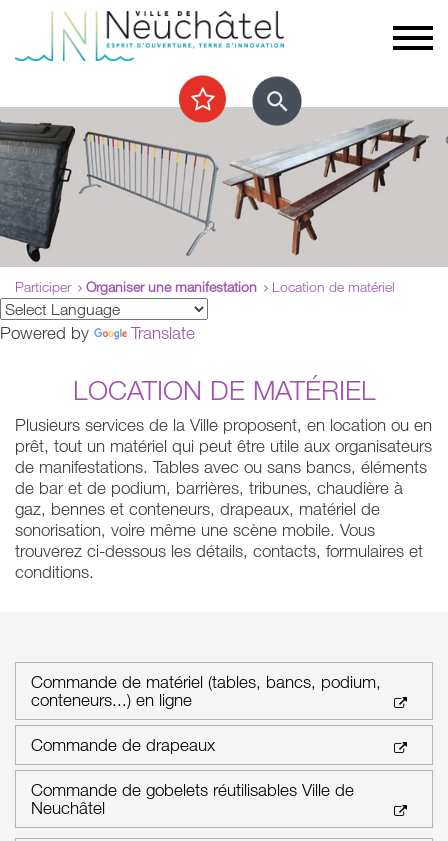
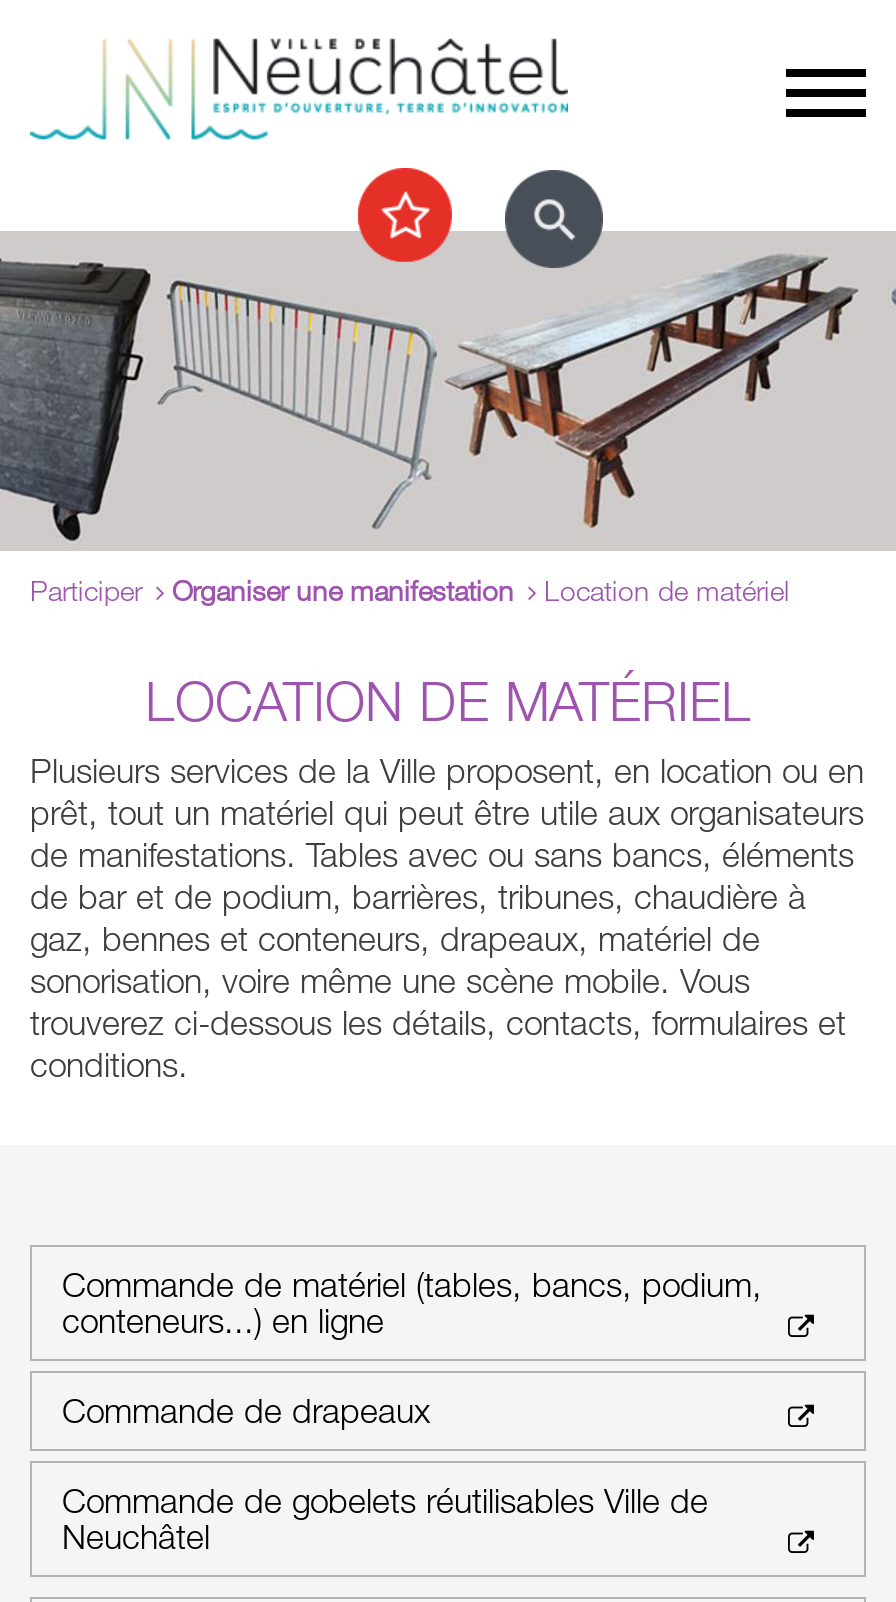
- Powered by
- Translate
